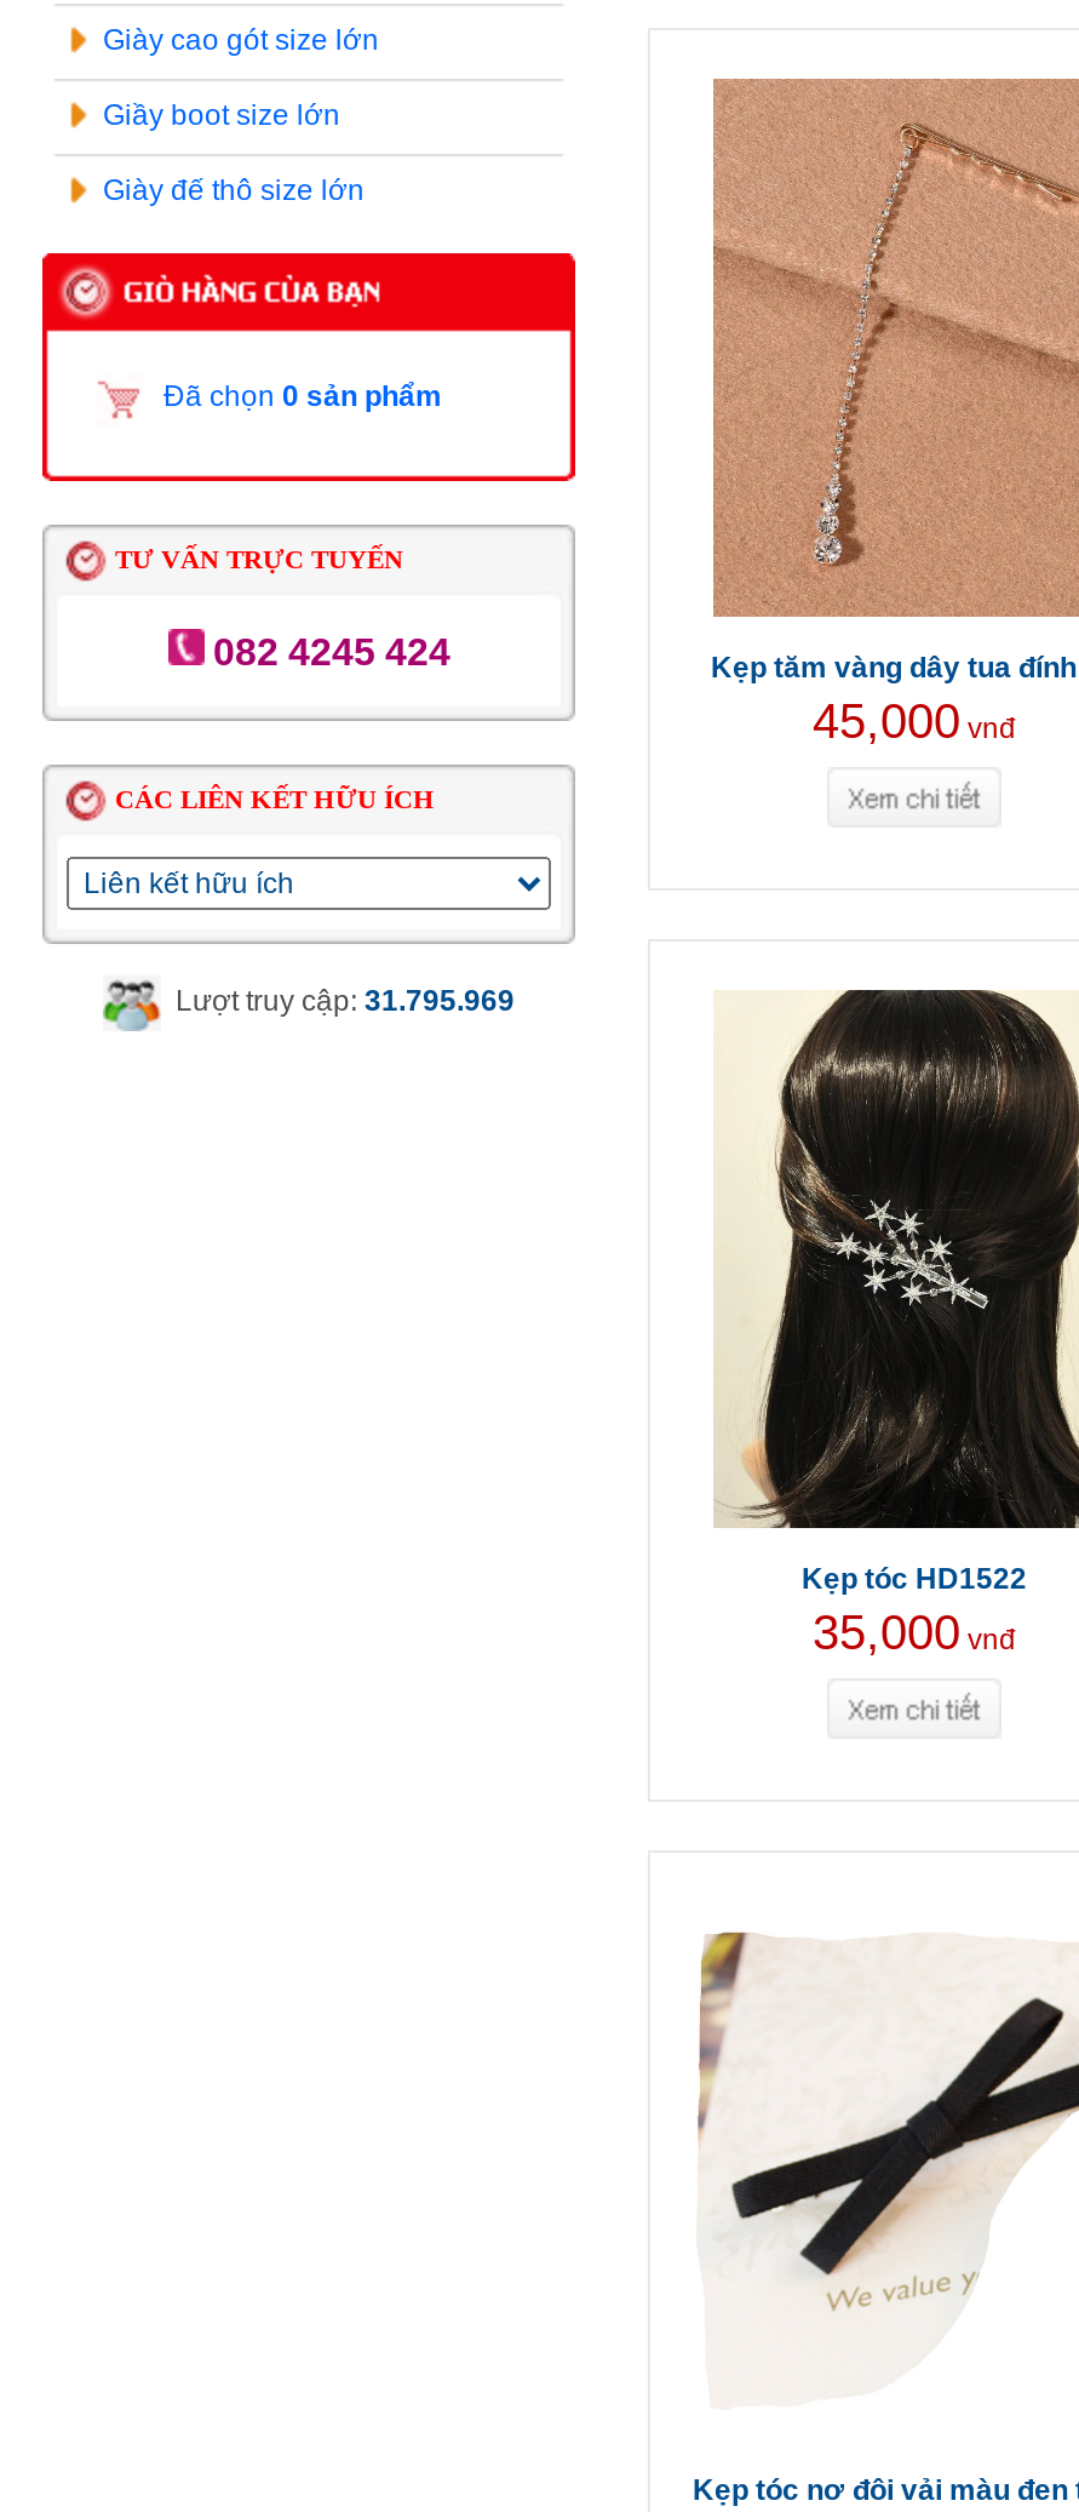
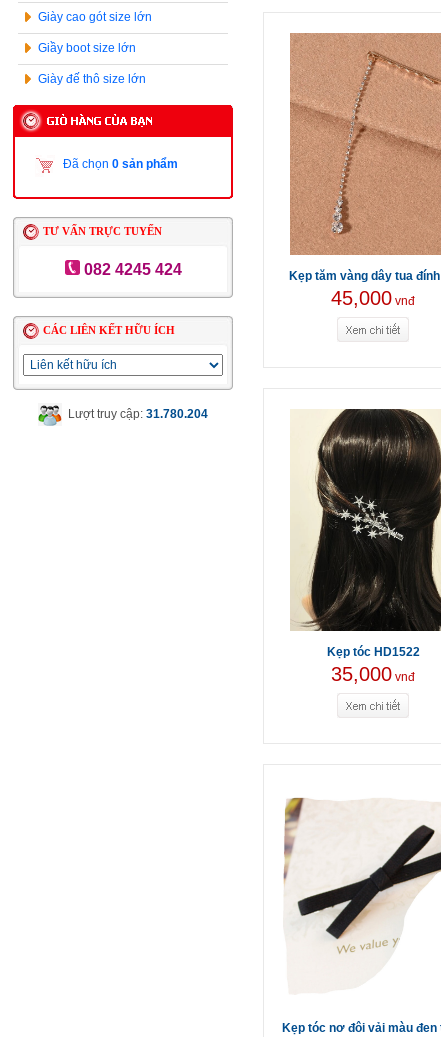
- Lượt truy cập: 31.795.969
+ Lượt truy cập: 31.780.204
